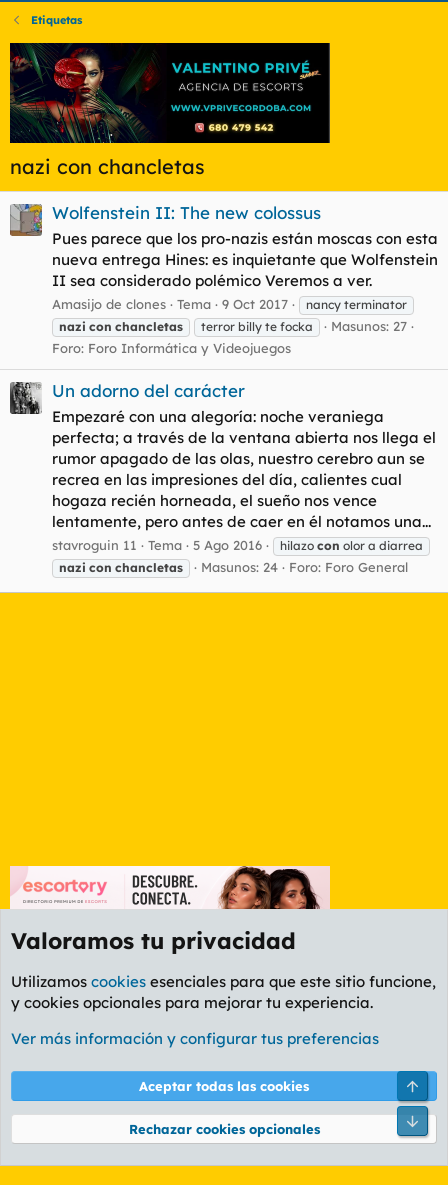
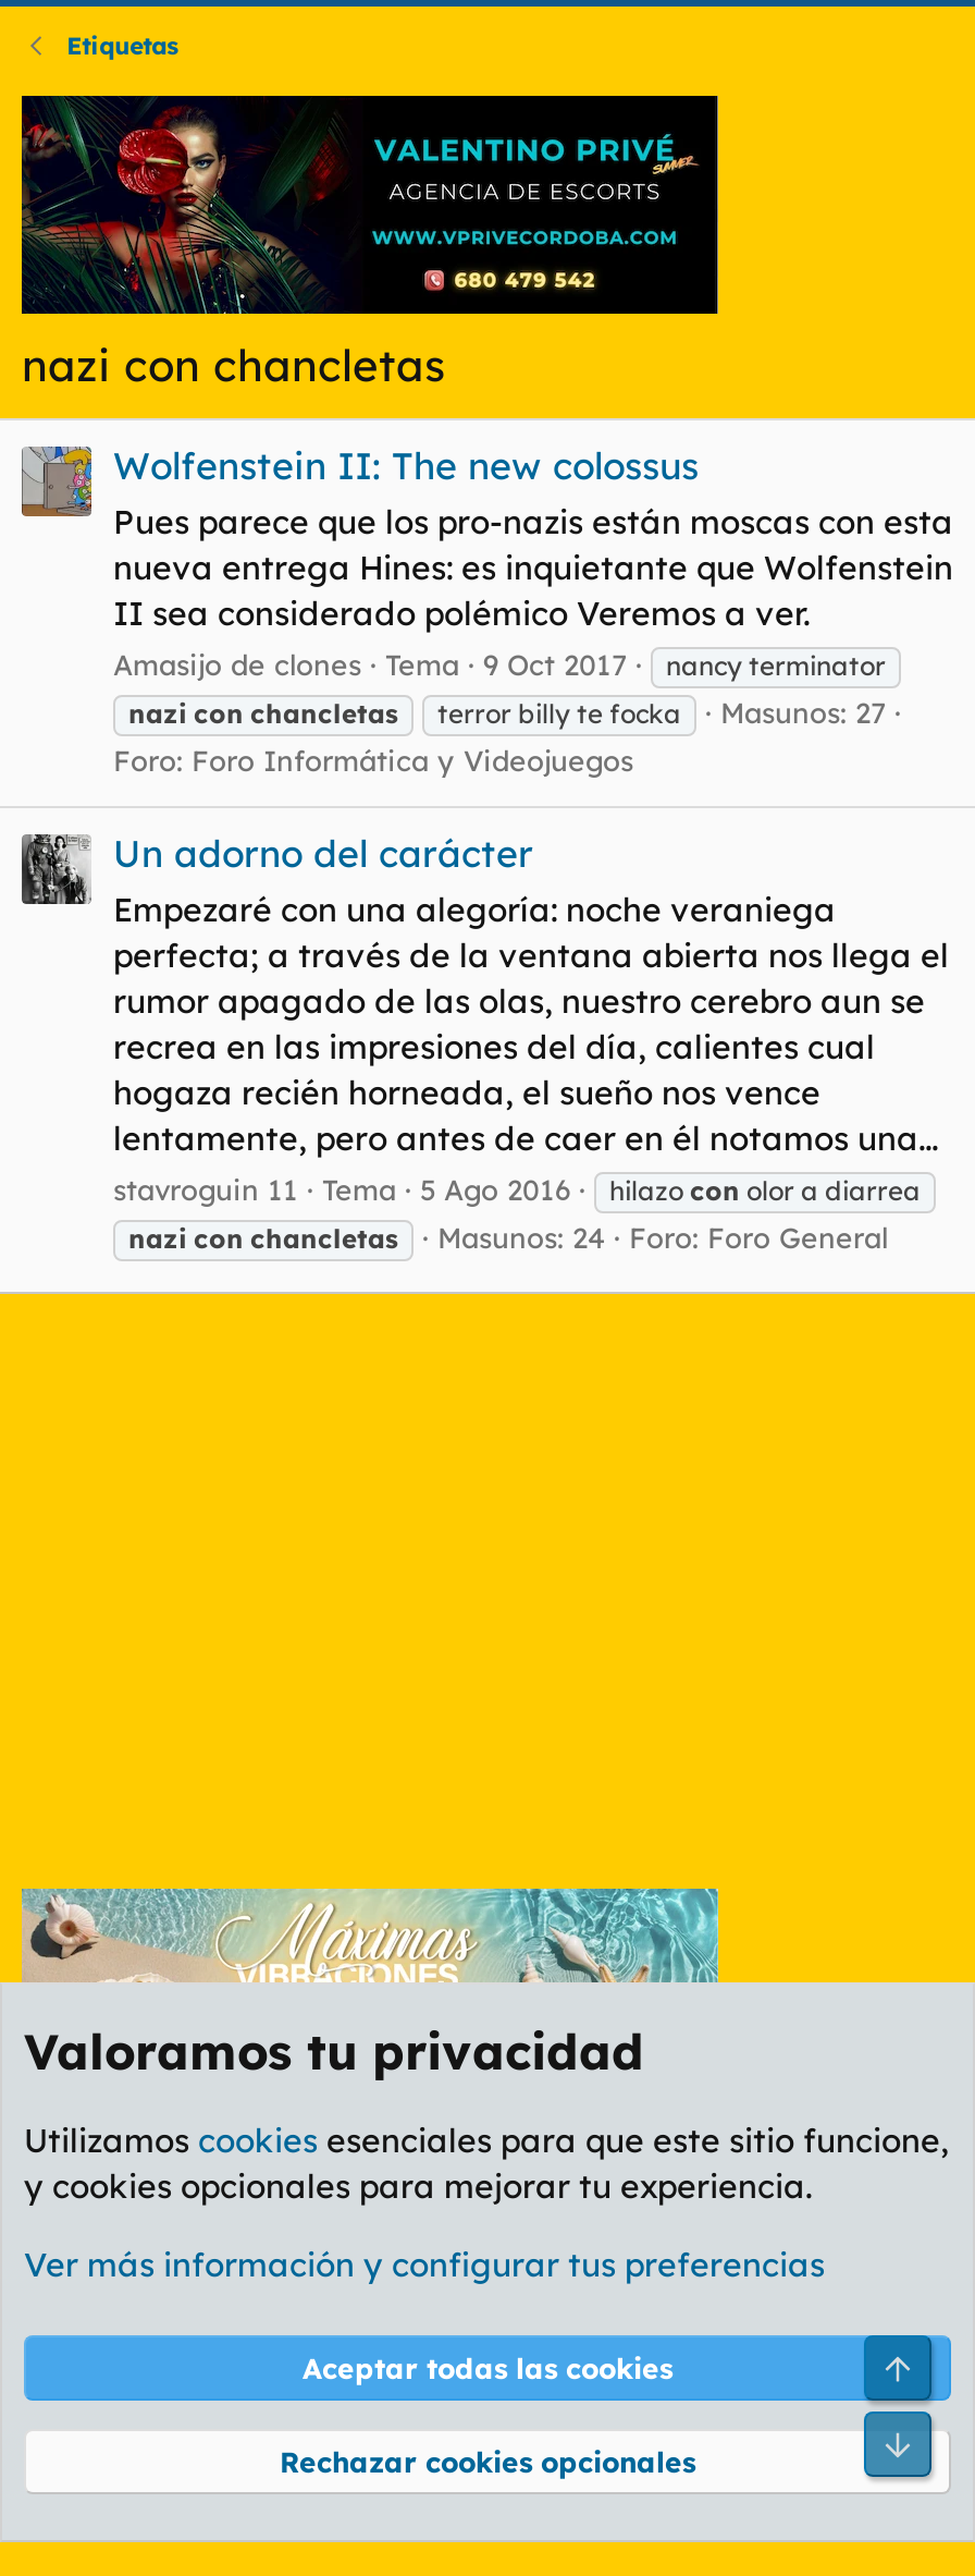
- [image]
+ [image]
